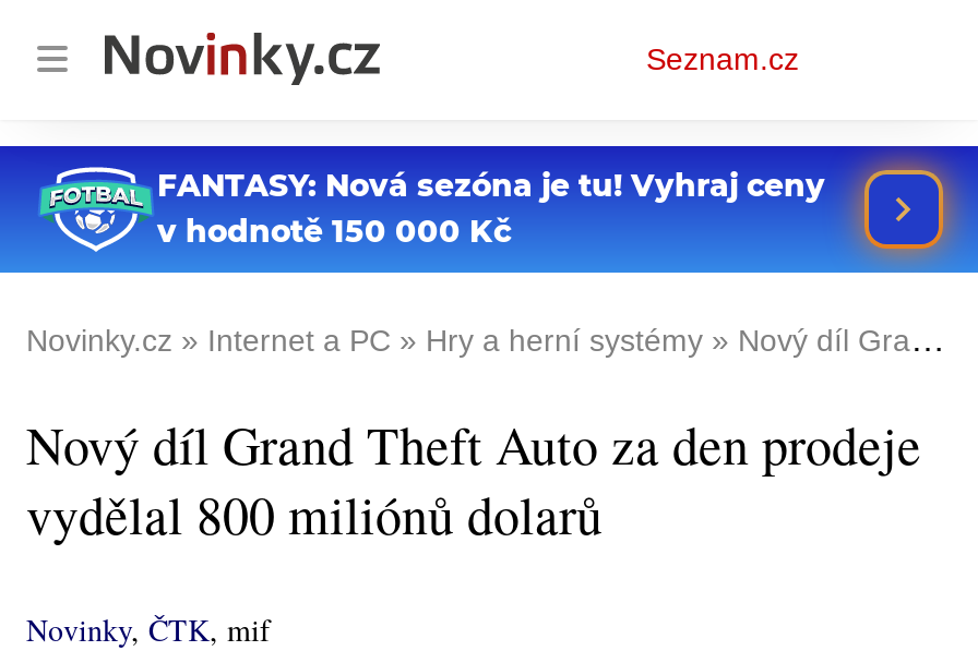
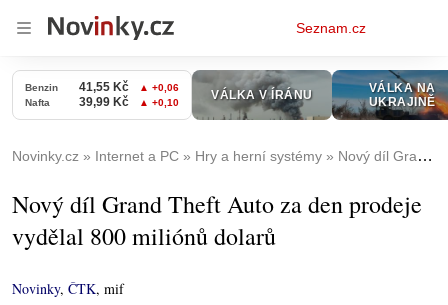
- [image]
+ [image]
